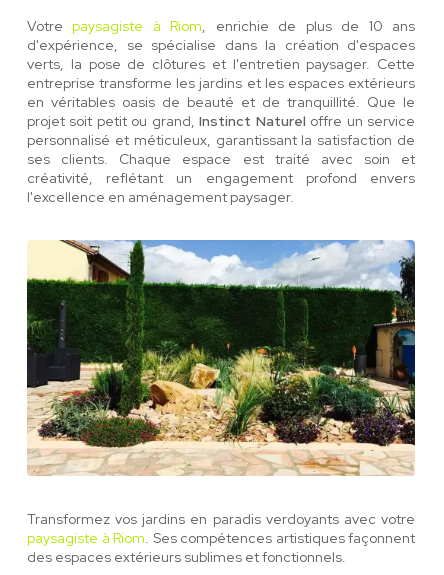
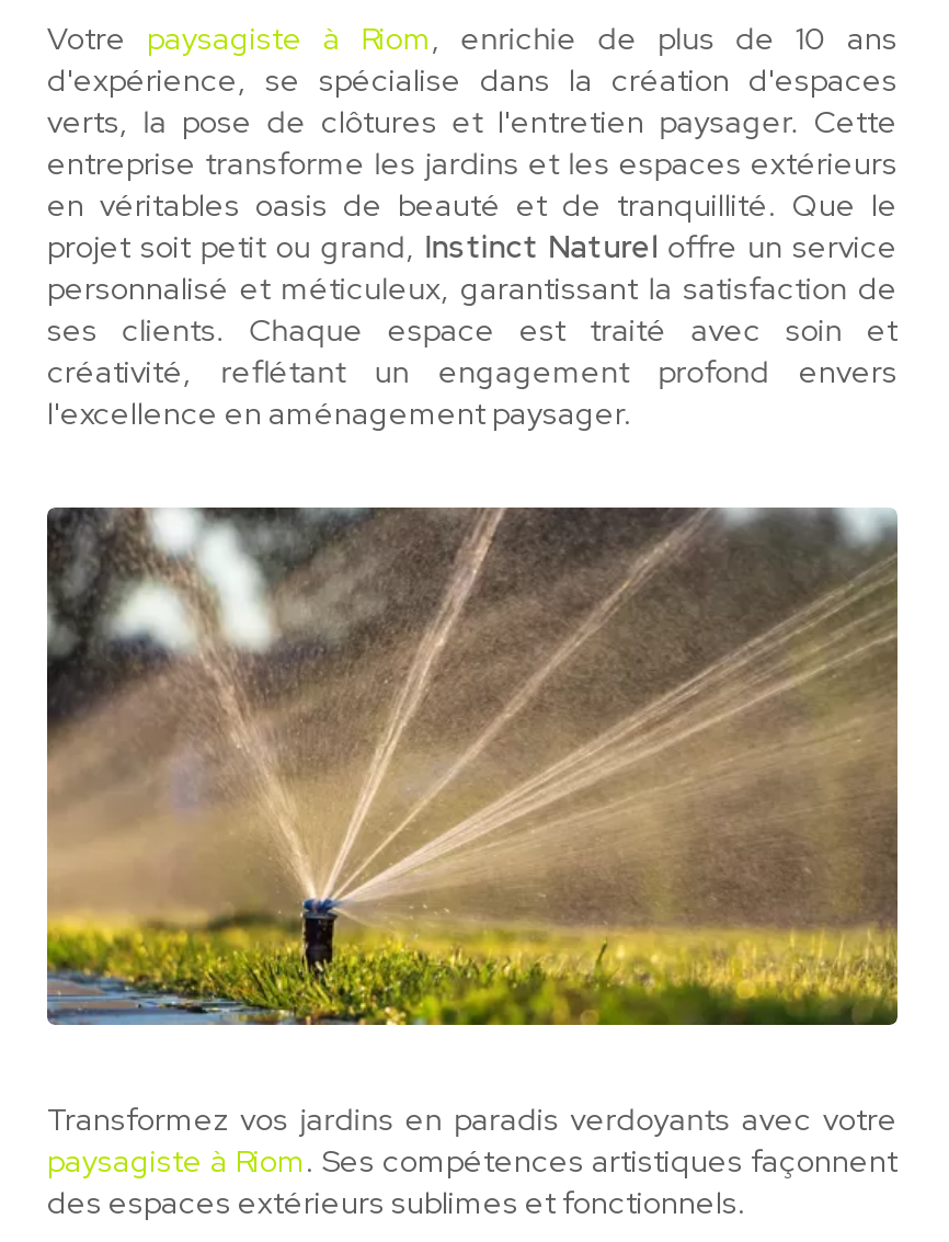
- [image]
+ [image]
